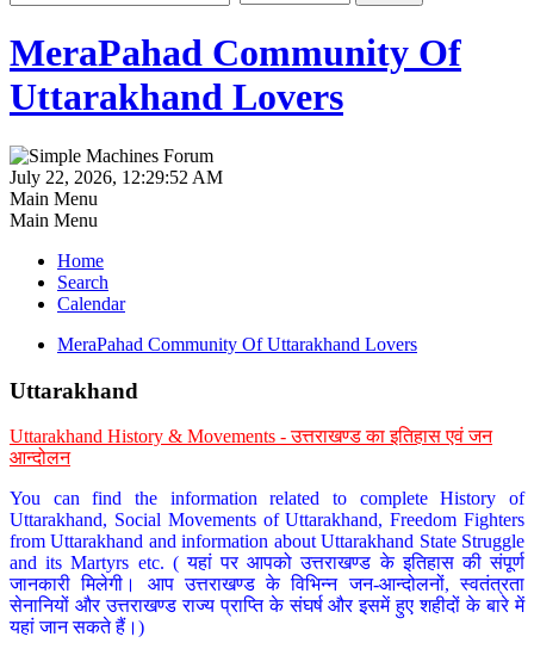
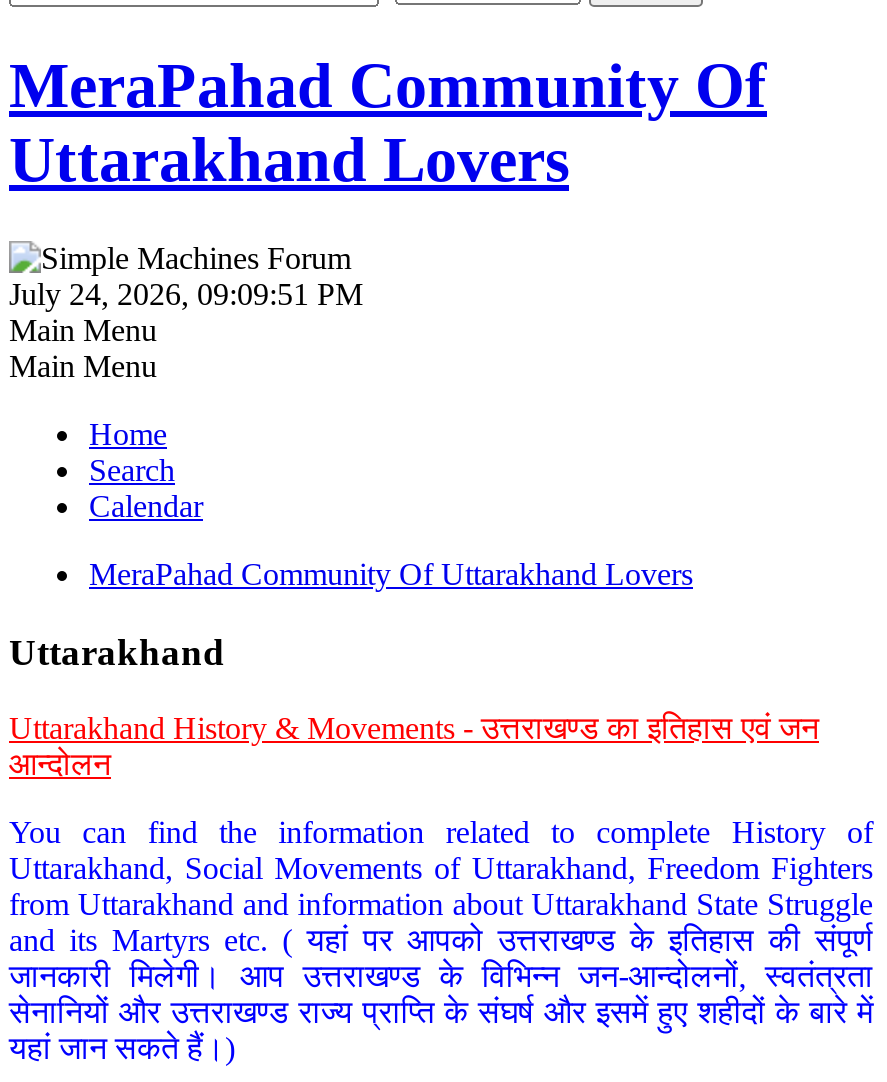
- July 22, 2026, 12:29:52 AM
+ July 24, 2026, 09:09:51 PM
